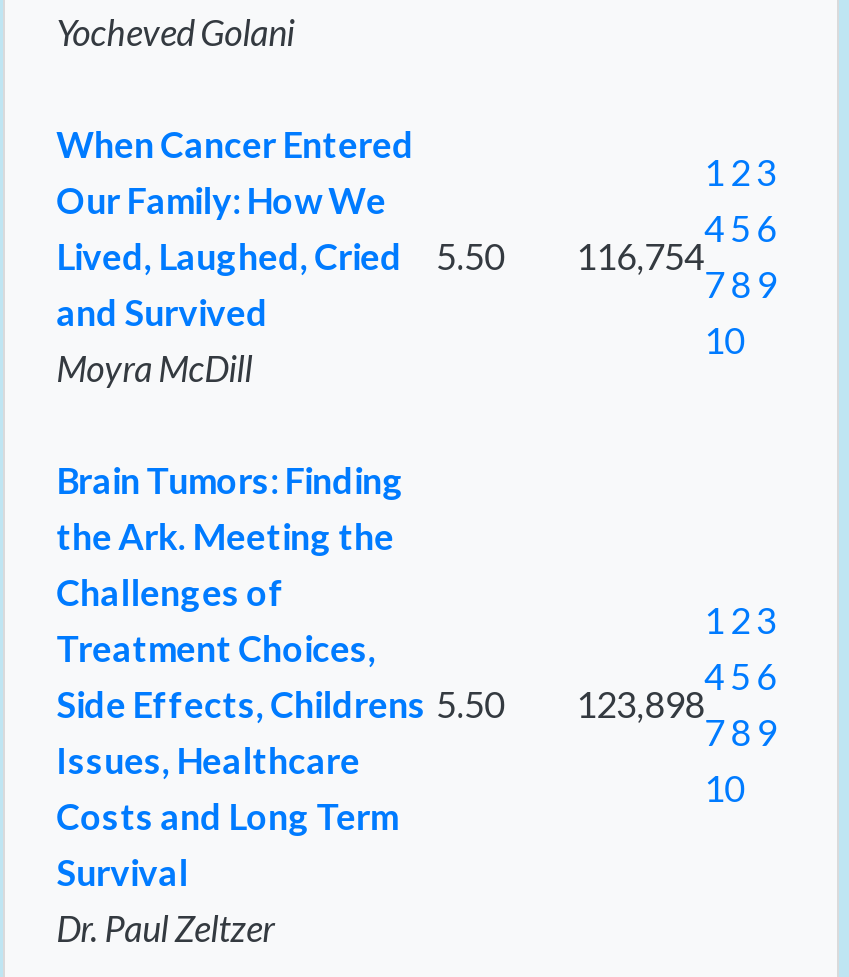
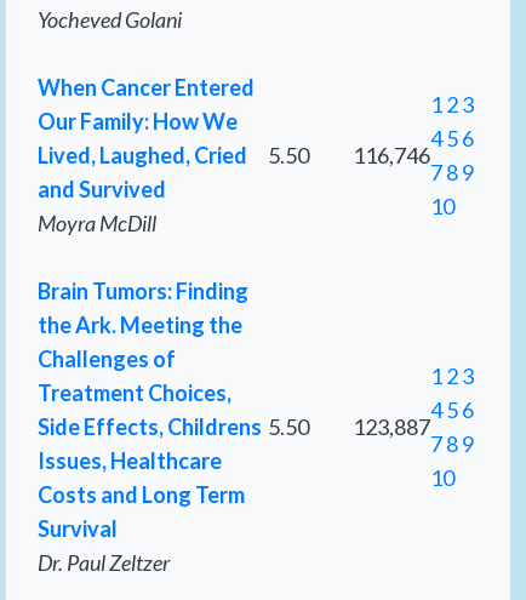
- Lived, Laughed, Cried 5.50 116,754
+ Lived, Laughed, Cried 5.50 116,746

- Side Effects, Childrens 5.50 123,898
+ Side Effects, Childrens 5.50 123,887
